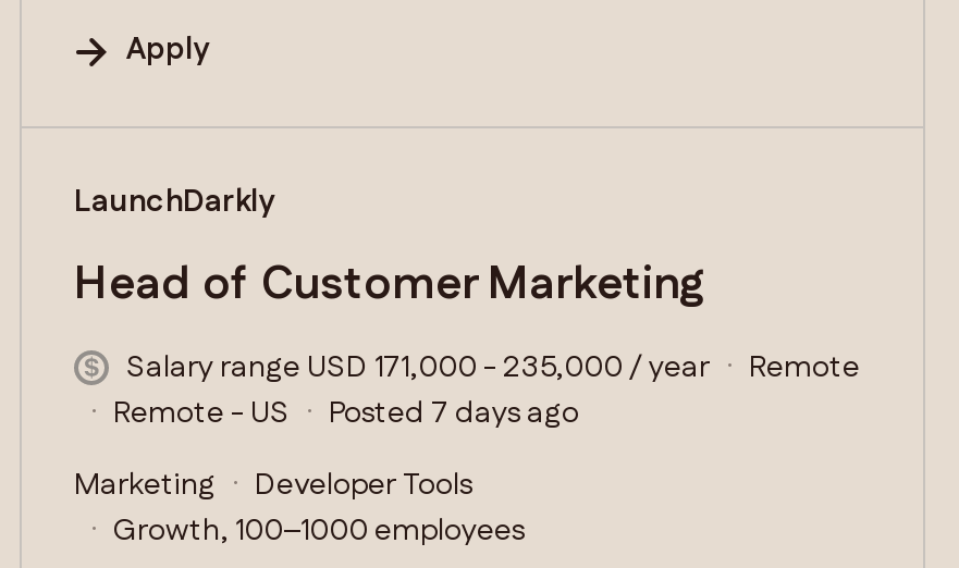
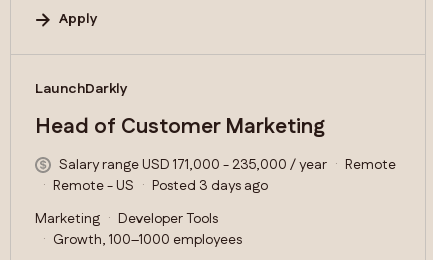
- Posted 7 days ago
+ Posted 3 days ago
